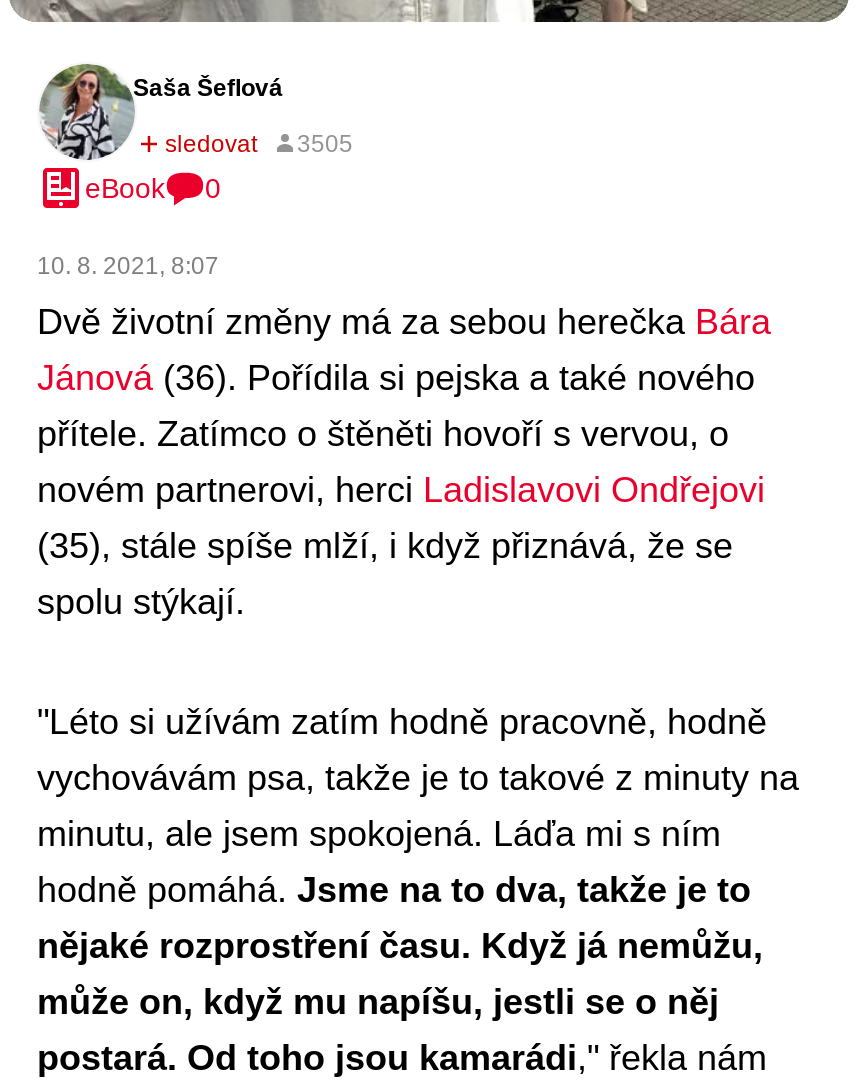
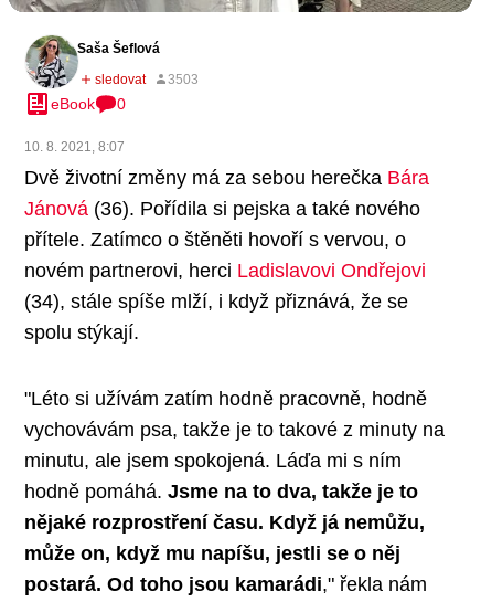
- (35), stále spíše mlží, i když přiznává, že se
+ (34), stále spíše mlží, i když přiznává, že se
